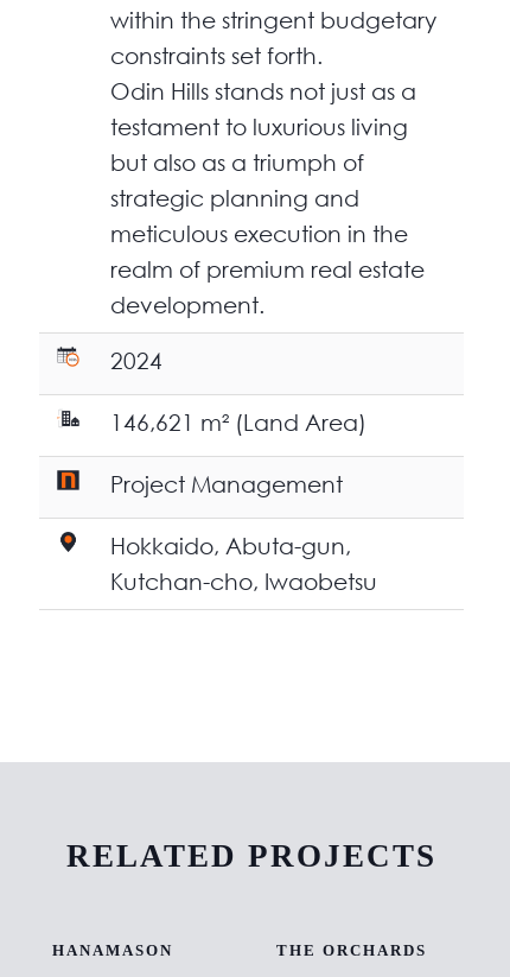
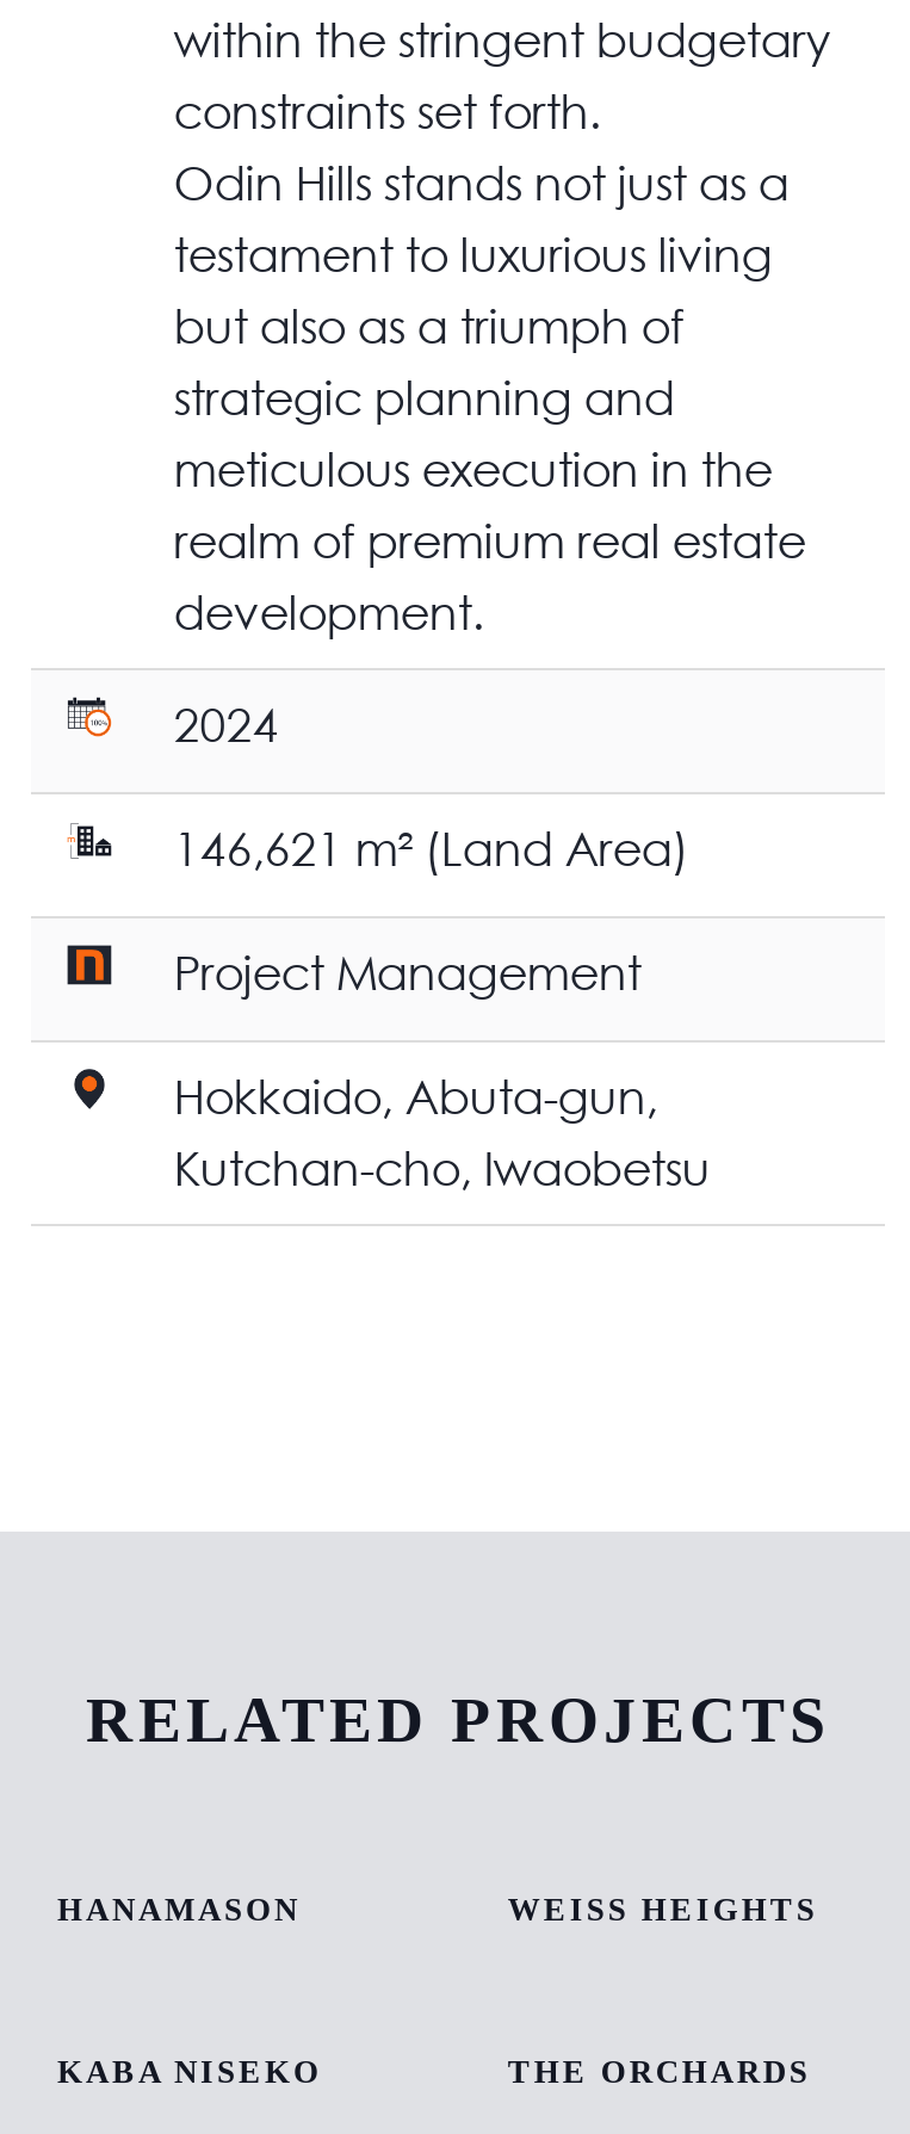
+ KABA NISEKO

+ WEISS HEIGHTS
